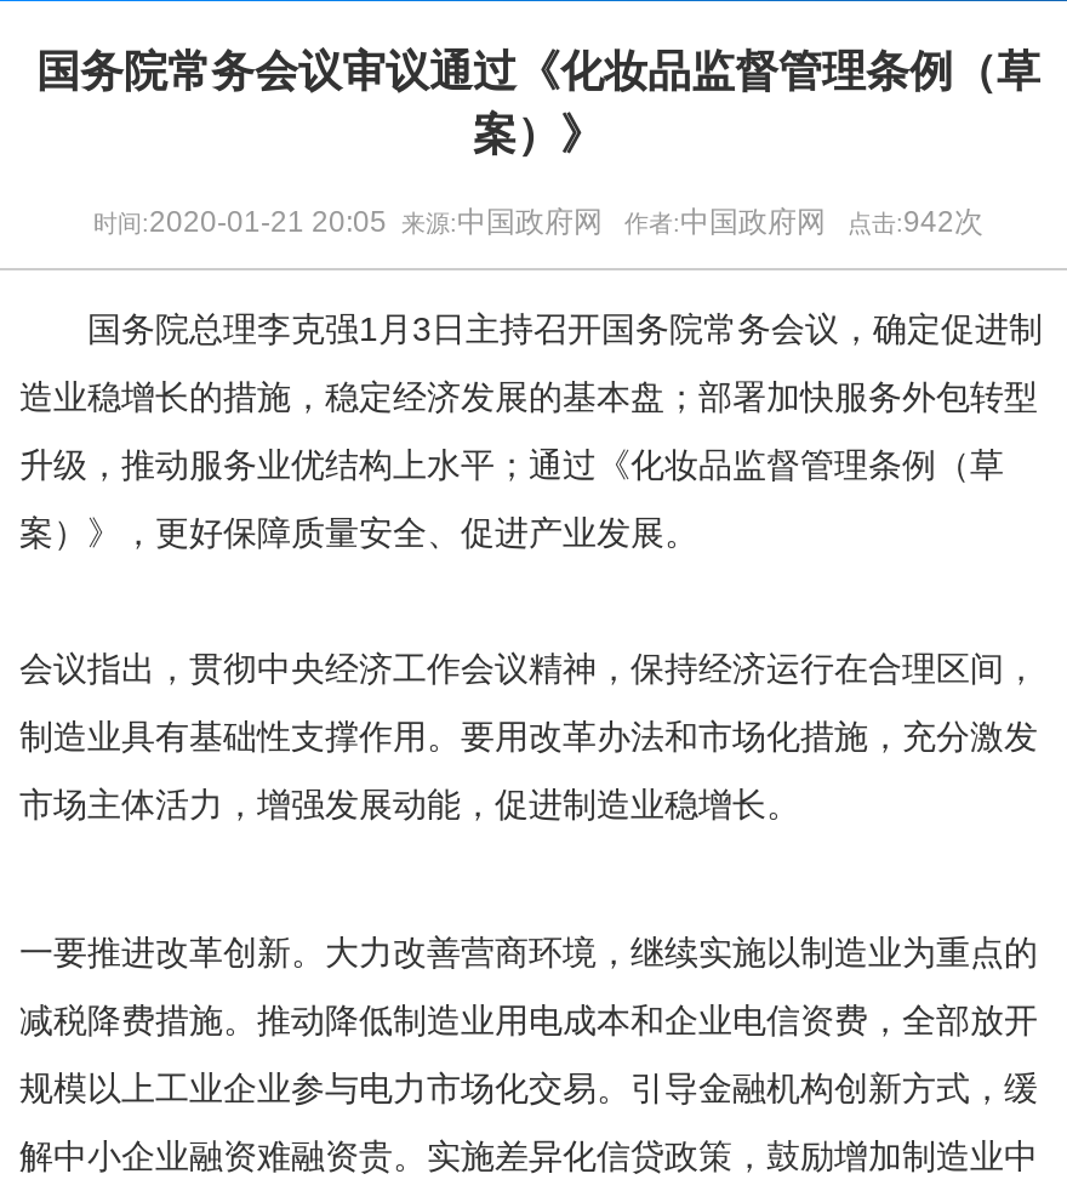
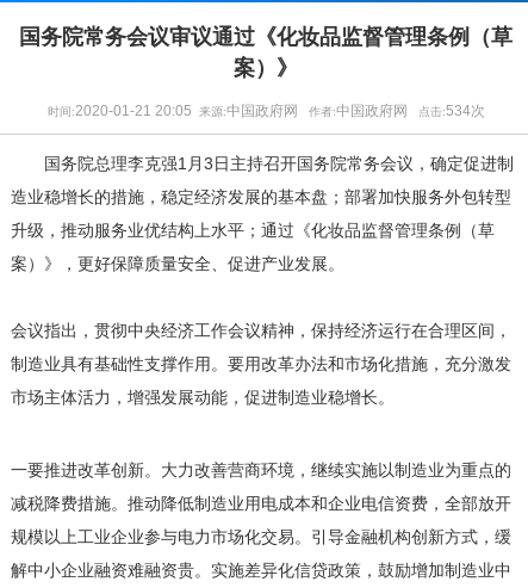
- 时间:2020-01-21 20:05来源:中国政府网作者:中国政府网点击:942次
+ 时间:2020-01-21 20:05来源:中国政府网作者:中国政府网点击:534次
